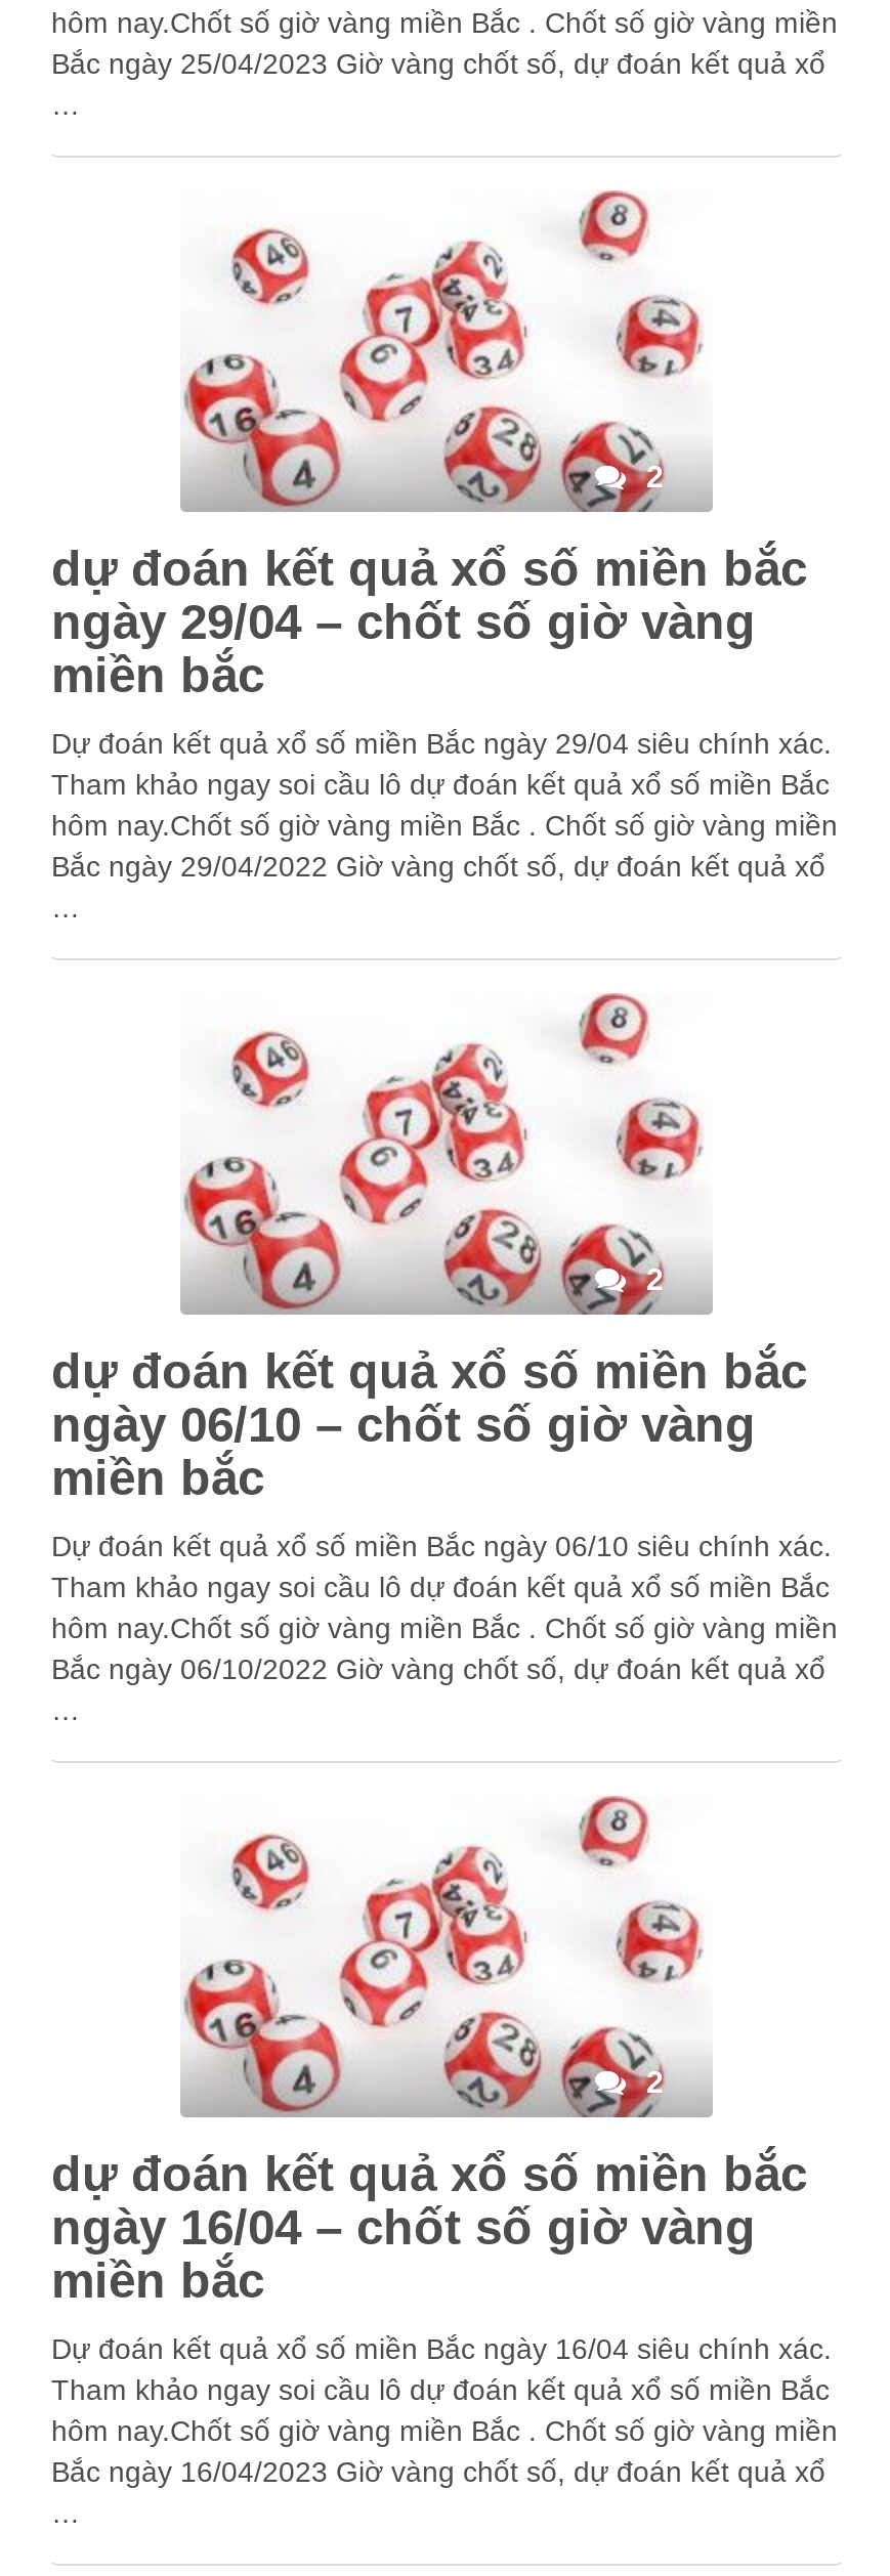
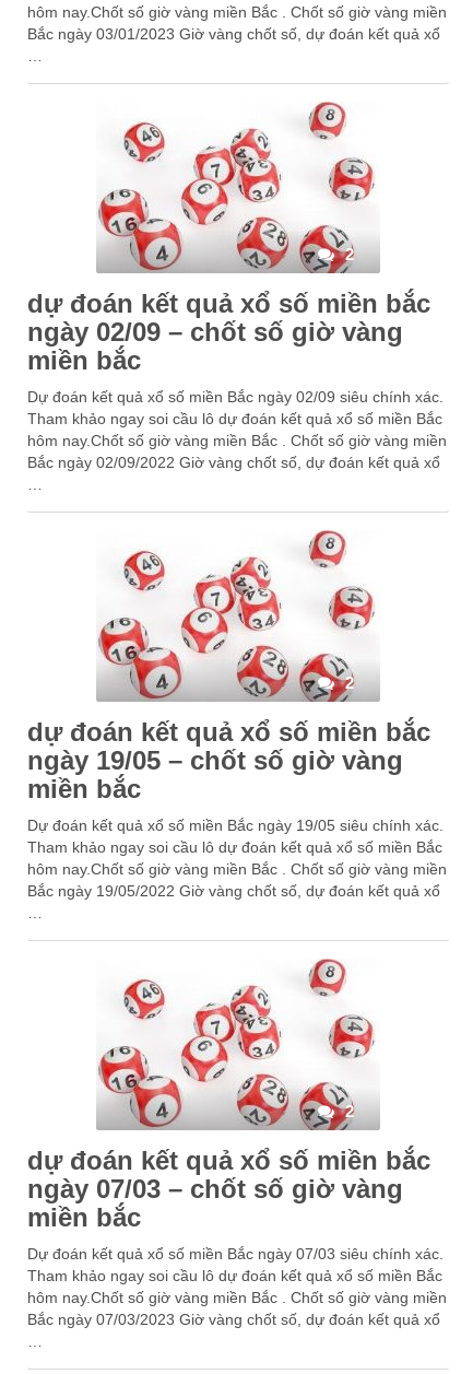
- Bắc ngày 25/04/2023 Giờ vàng chốt số, dự đoán kết quả xổ
+ Bắc ngày 03/01/2023 Giờ vàng chốt số, dự đoán kết quả xổ

- ngày 29/04 – chốt số giờ vàng
+ ngày 02/09 – chốt số giờ vàng

- Dự đoán kết quả xổ số miền Bắc ngày 29/04 siêu chính xác.
+ Dự đoán kết quả xổ số miền Bắc ngày 02/09 siêu chính xác.

- Bắc ngày 29/04/2022 Giờ vàng chốt số, dự đoán kết quả xổ
+ Bắc ngày 02/09/2022 Giờ vàng chốt số, dự đoán kết quả xổ

- ngày 06/10 – chốt số giờ vàng
+ ngày 19/05 – chốt số giờ vàng

- Dự đoán kết quả xổ số miền Bắc ngày 06/10 siêu chính xác.
+ Dự đoán kết quả xổ số miền Bắc ngày 19/05 siêu chính xác.

- Bắc ngày 06/10/2022 Giờ vàng chốt số, dự đoán kết quả xổ
+ Bắc ngày 19/05/2022 Giờ vàng chốt số, dự đoán kết quả xổ

- ngày 16/04 – chốt số giờ vàng
+ ngày 07/03 – chốt số giờ vàng

- Dự đoán kết quả xổ số miền Bắc ngày 16/04 siêu chính xác.
+ Dự đoán kết quả xổ số miền Bắc ngày 07/03 siêu chính xác.

- Bắc ngày 16/04/2023 Giờ vàng chốt số, dự đoán kết quả xổ
+ Bắc ngày 07/03/2023 Giờ vàng chốt số, dự đoán kết quả xổ
